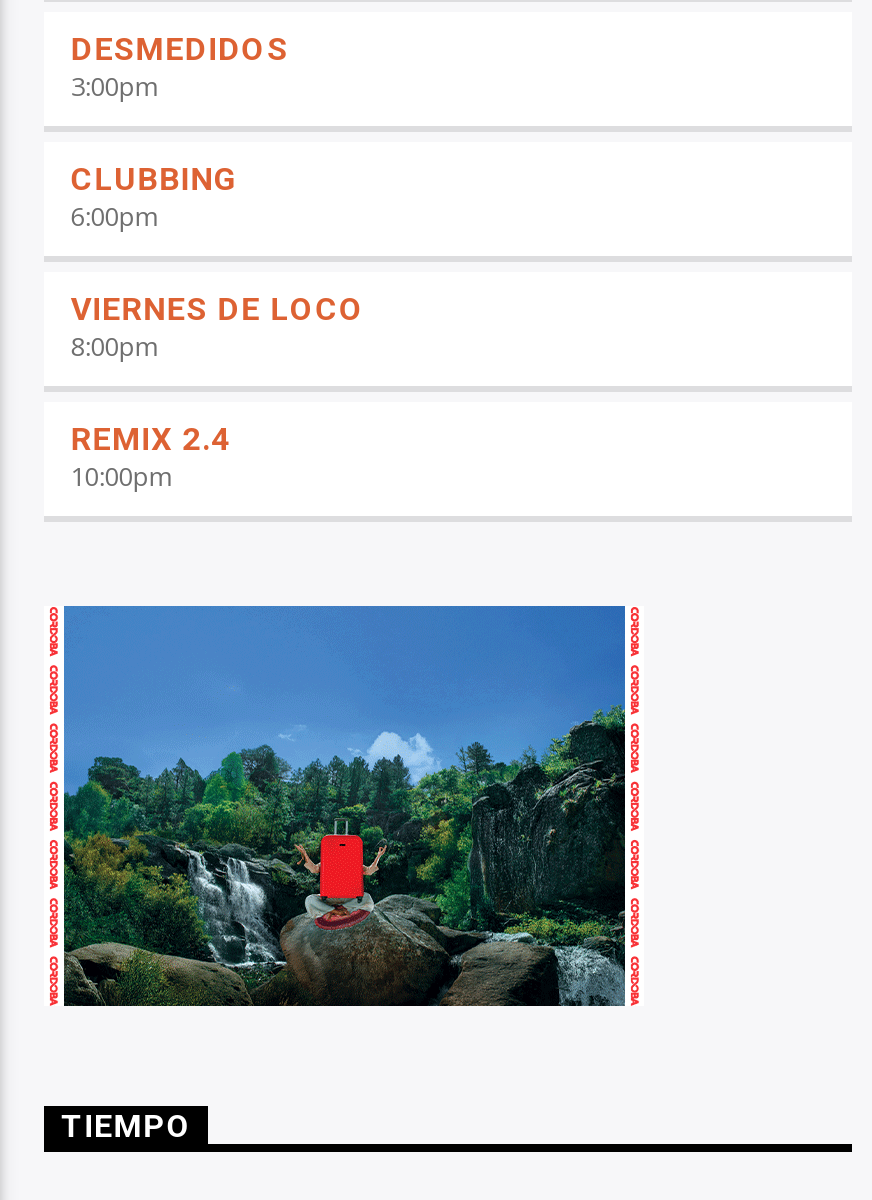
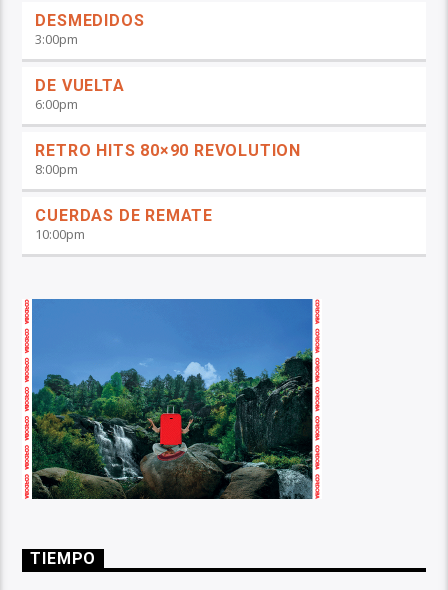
- CLUBBING
+ DE VUELTA

- VIERNES DE LOCO
+ RETRO HITS 80×90 REVOLUTION

- REMIX 2.4
+ CUERDAS DE REMATE
